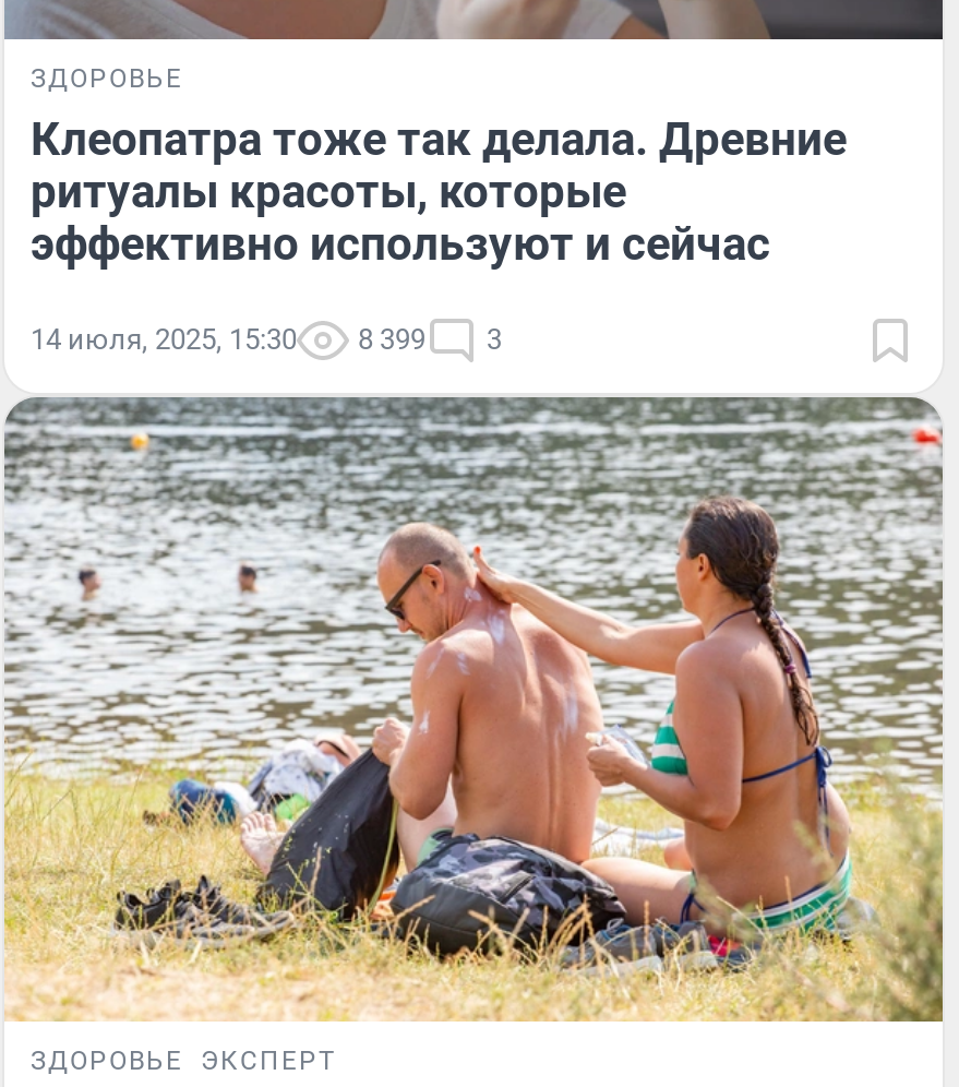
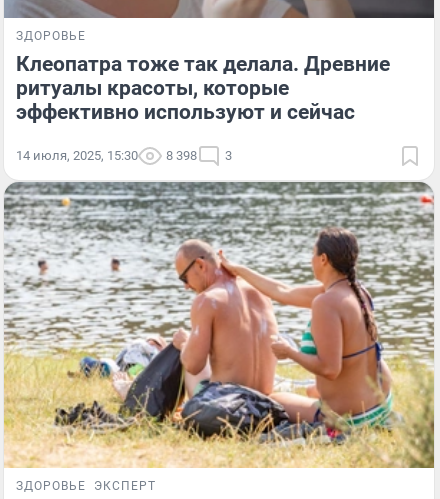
- 14 июля, 2025, 15:30 8 399 3
+ 14 июля, 2025, 15:30 8 398 3
